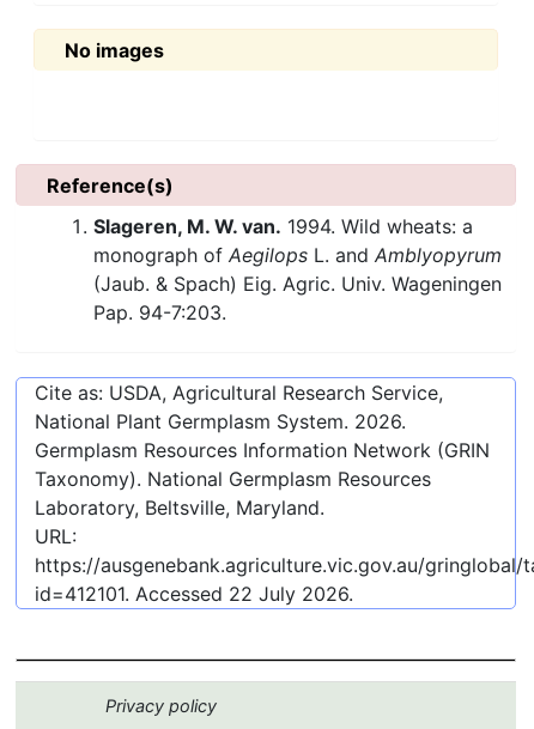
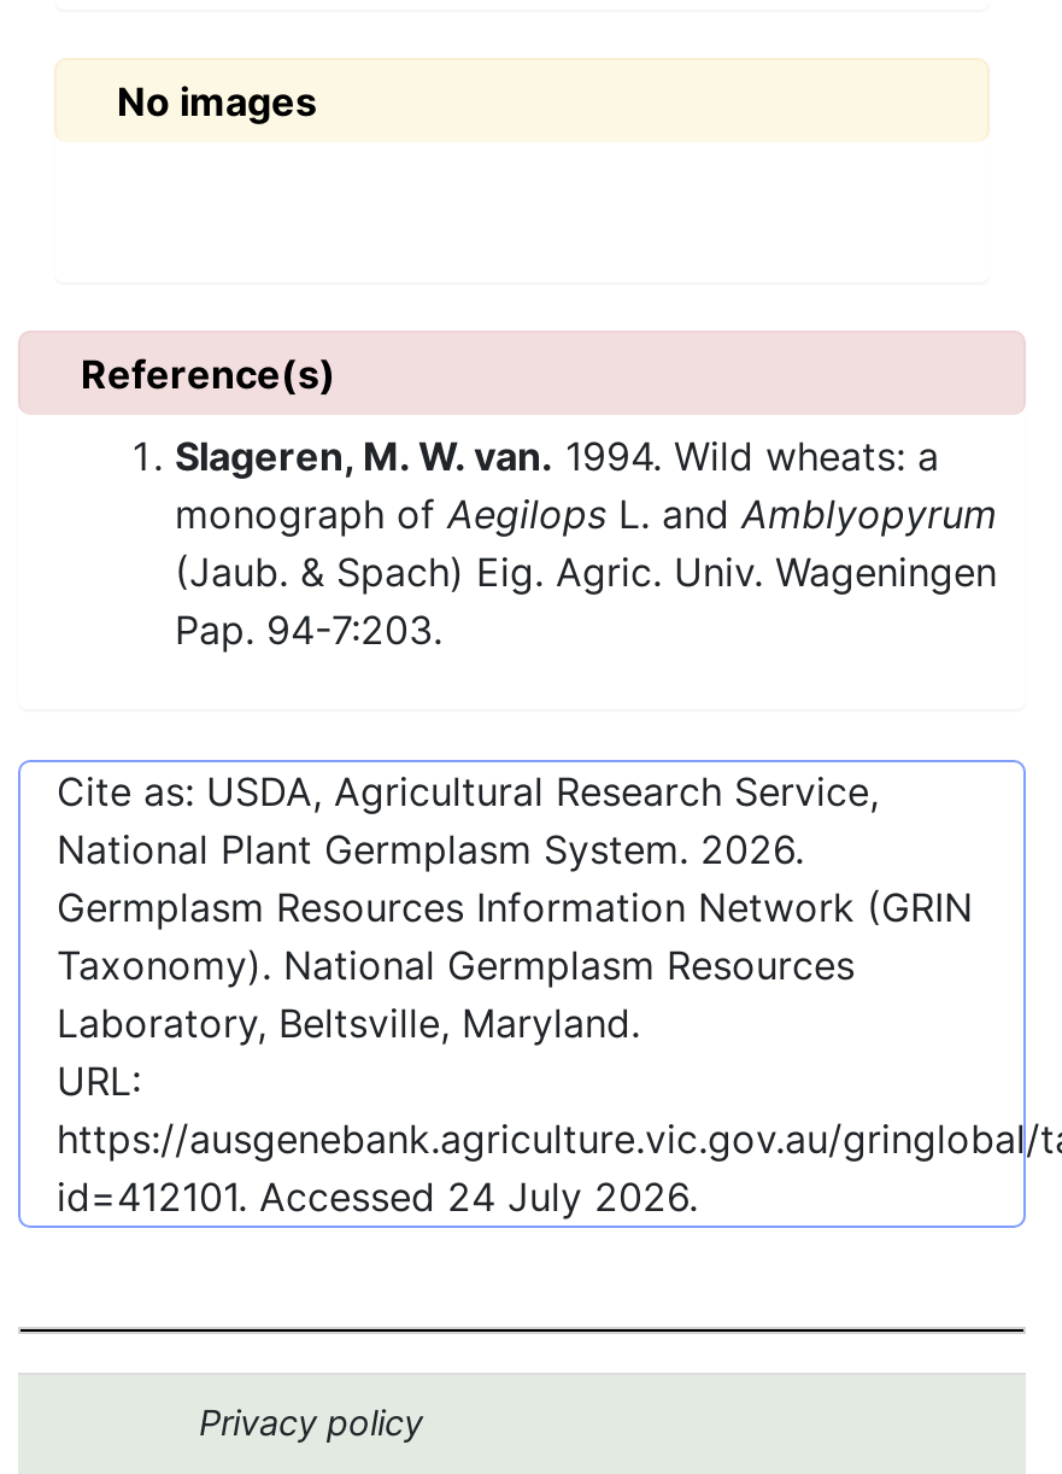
- id=412101. Accessed 22 July 2026.
+ id=412101. Accessed 24 July 2026.
